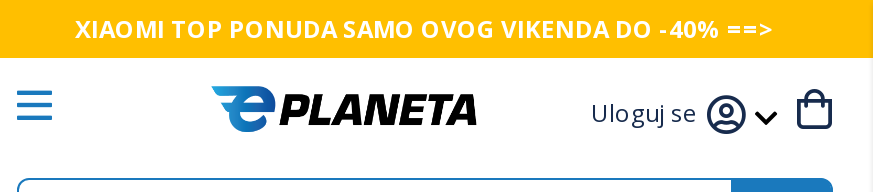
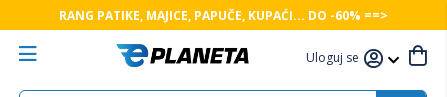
- XIAOMI TOP PONUDA SAMO OVOG VIKENDA DO -40% ==>
+ RANG PATIKE, MAJICE, PAPUČE, KUPAĆI... DO -60% ==>
